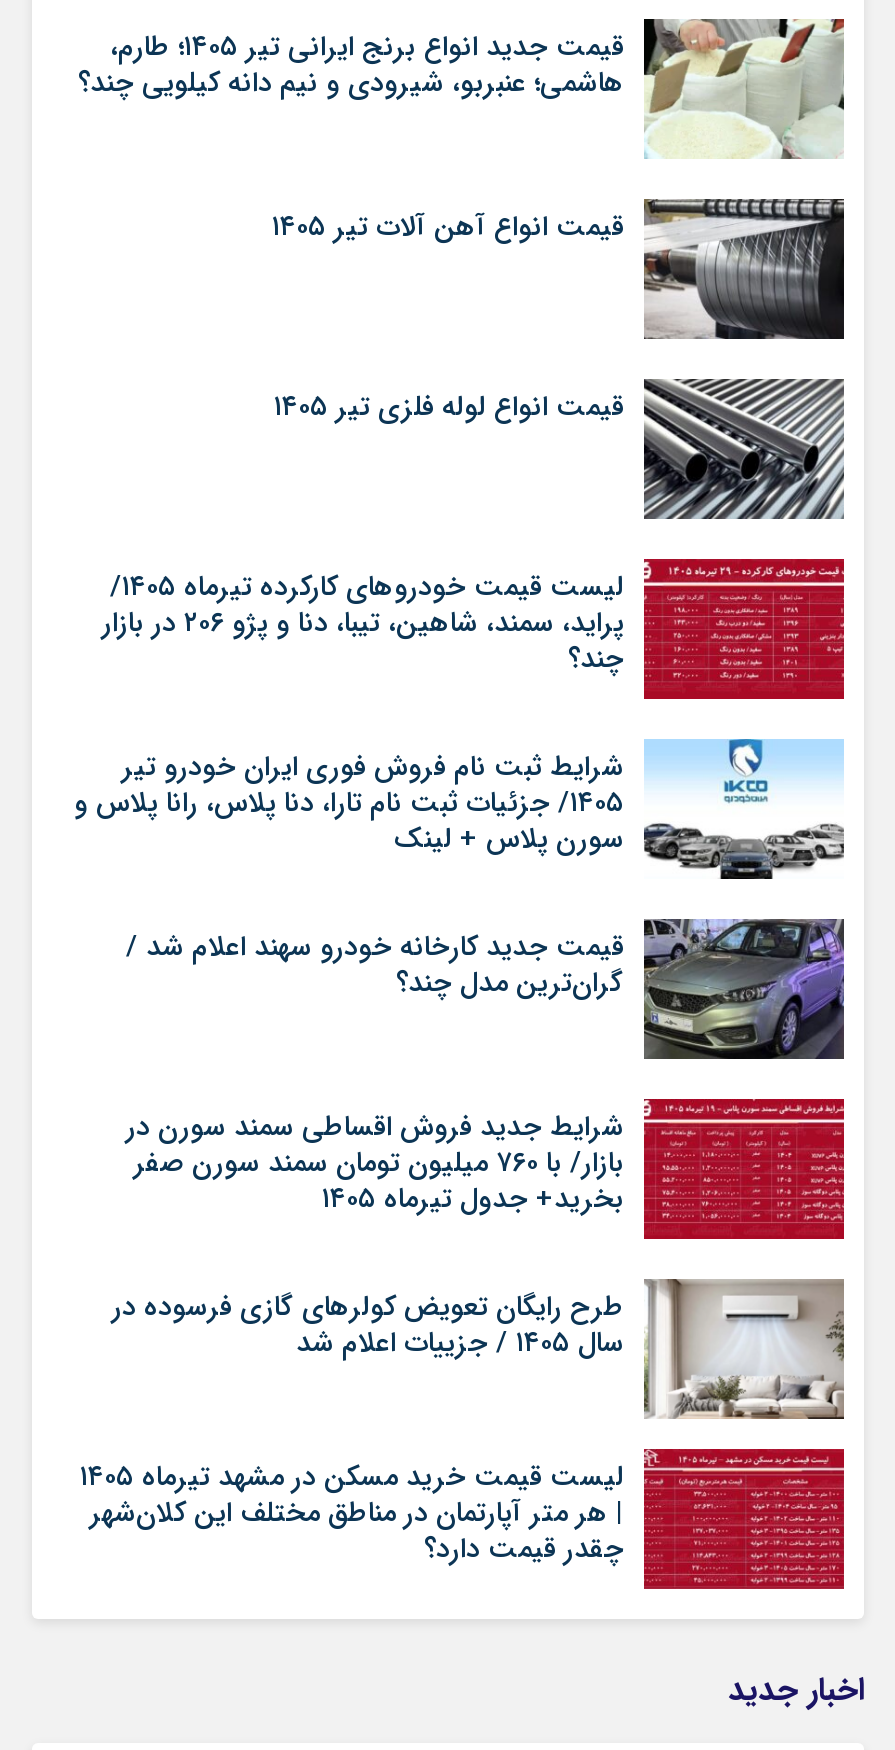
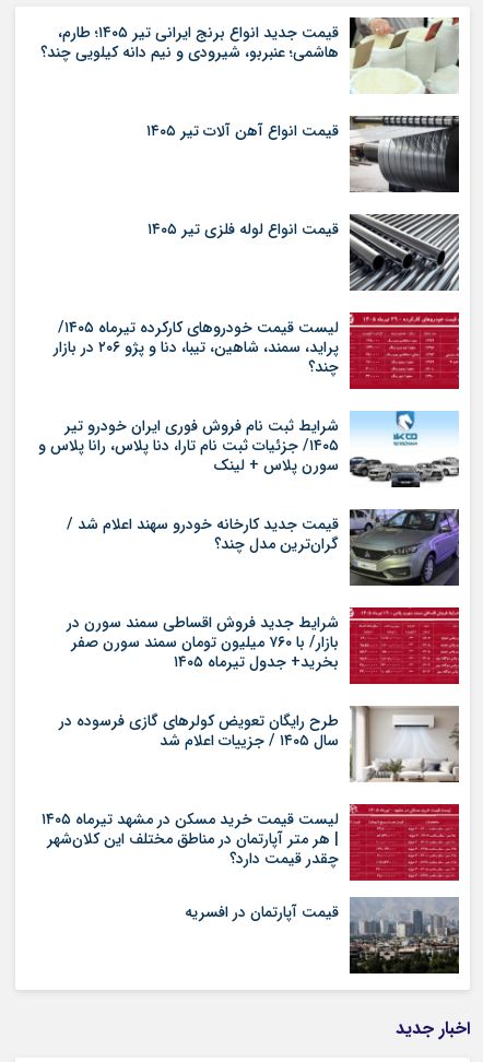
+ [image]
+ قیمت آپارتمان در افسریه
